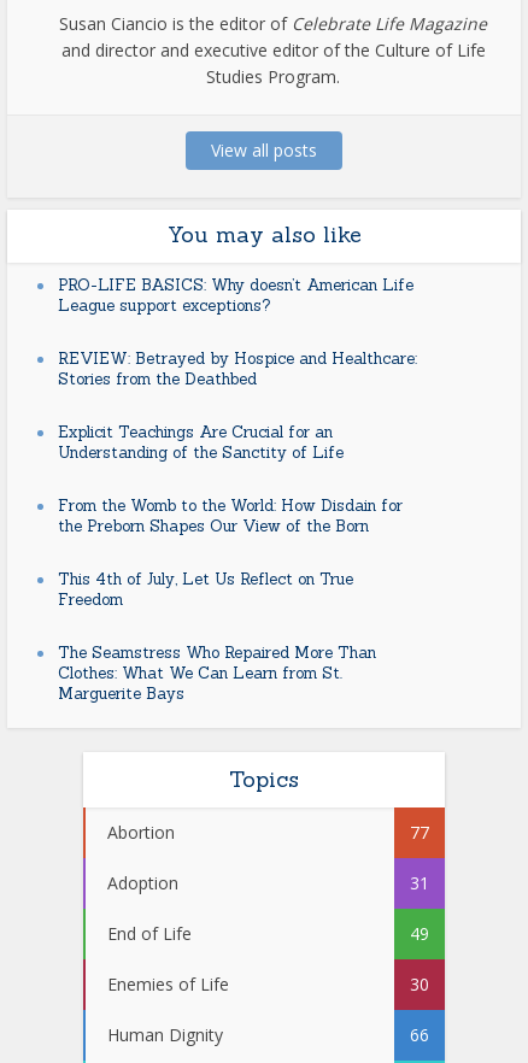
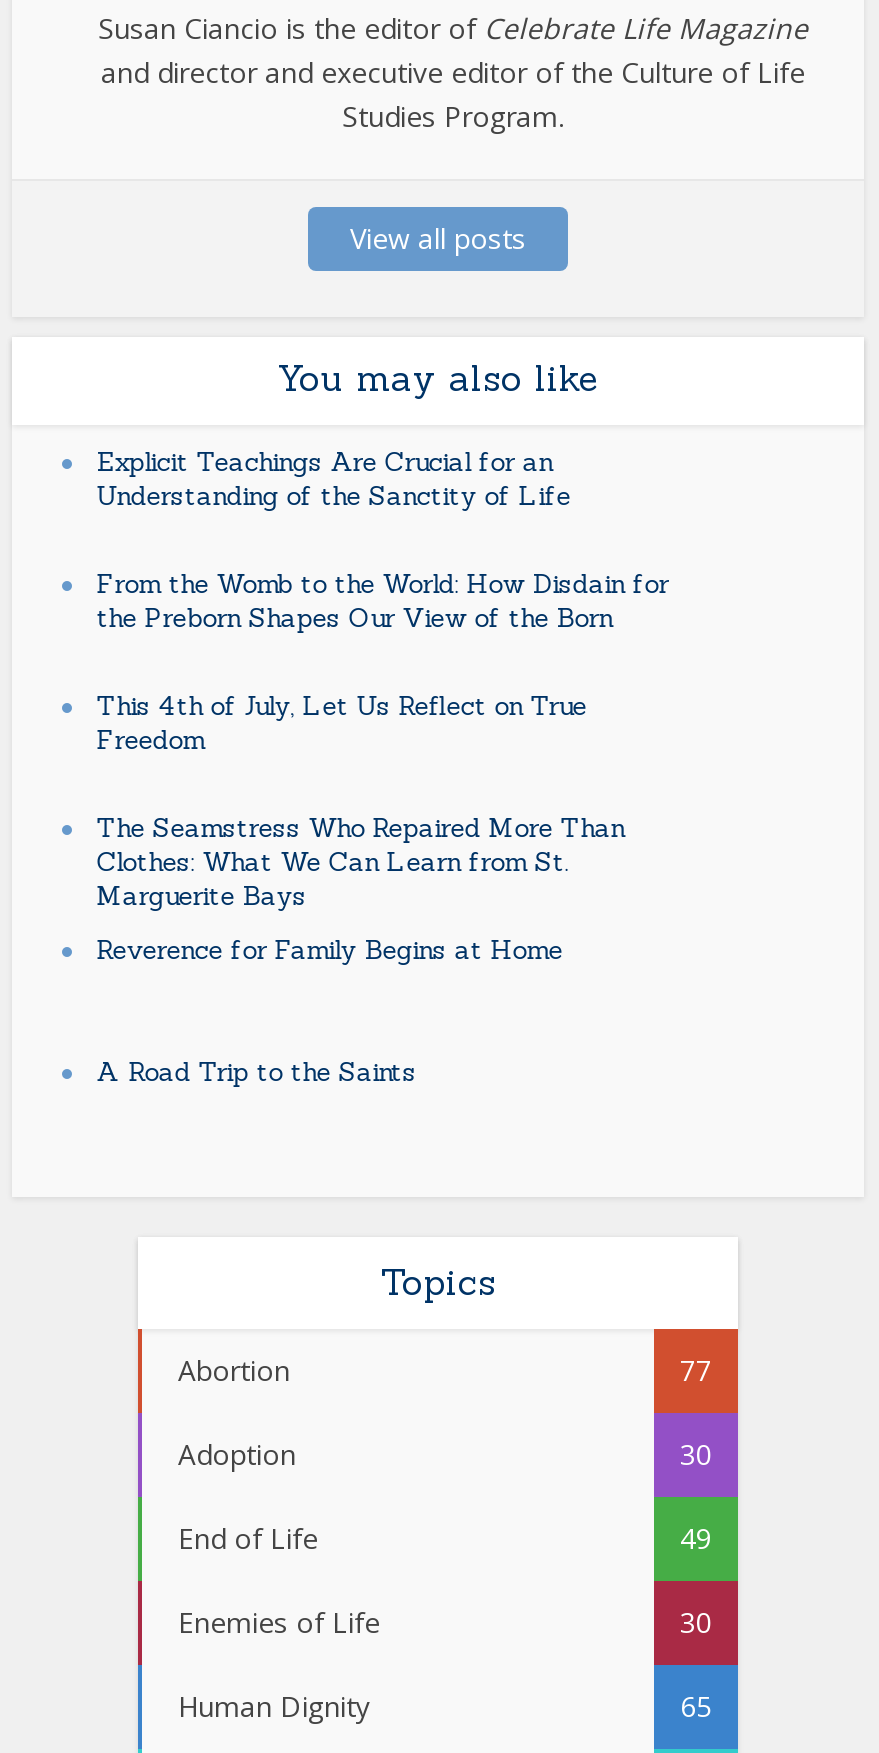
- PRO-LIFE BASICS: Why doesn’t American Life
- League support exceptions?
- REVIEW: Betrayed by Hospice and Healthcare:
- Stories from the Deathbed

moved up: Explicit Teachings Are Crucial for an | Understanding of the Sanctity of Life | From the Womb to the World: How Disdain for | ... | Clothes: What We Can Learn from St. | Marguerite Bays

+ Reverence for Family Begins at Home

+ A Road Trip to the Saints

- 31
+ 30

- 66
+ 65
